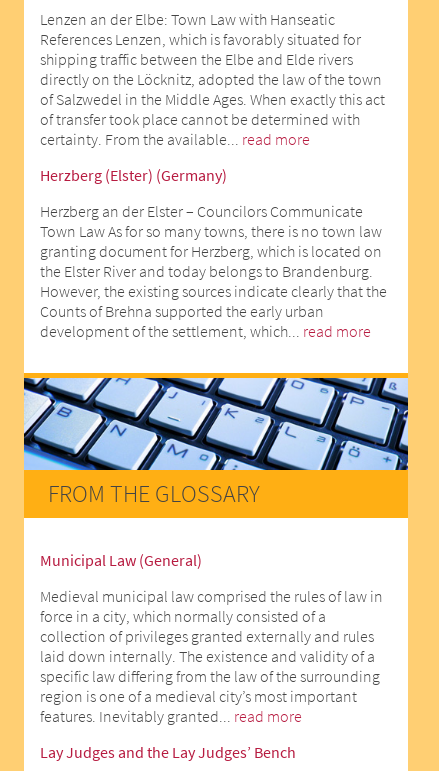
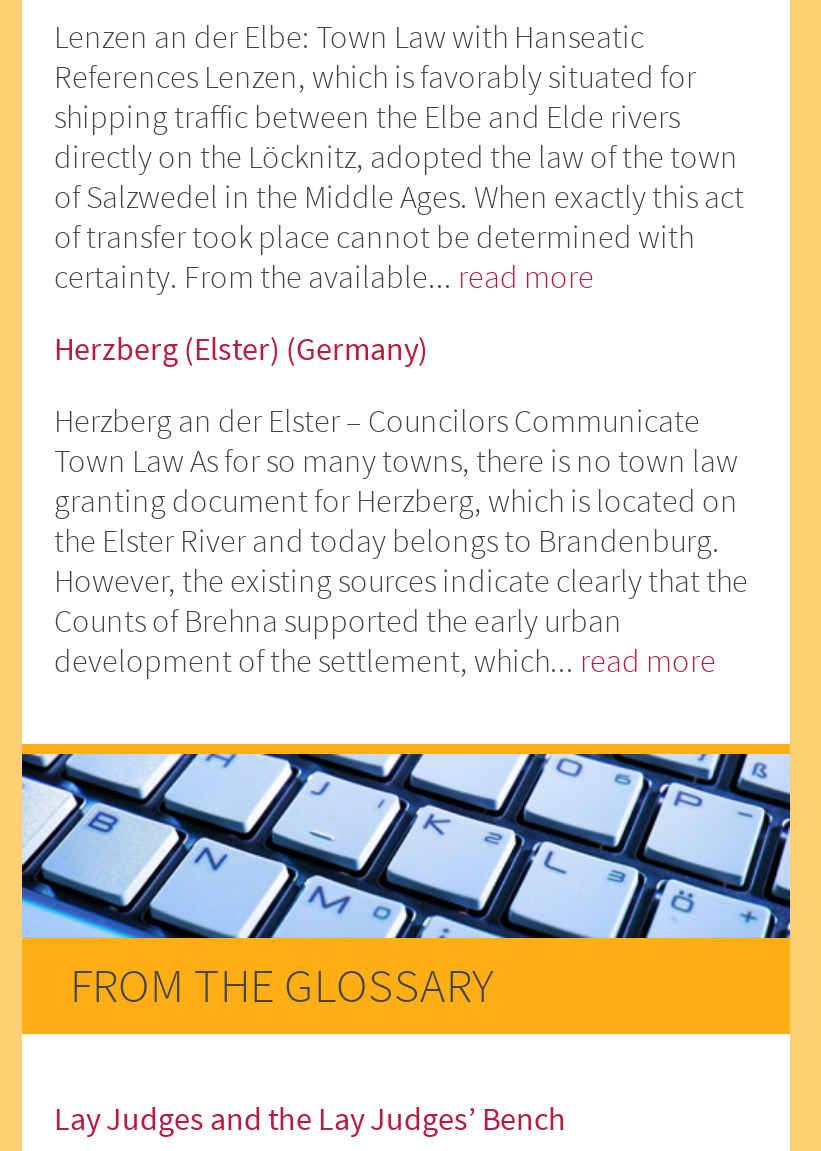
- Municipal Law (General)
- Medieval municipal law comprised the rules of law in
- force in a city, which normally consisted of a
- collection of privileges granted externally and rules
- laid down internally. The existence and validity of a
- specific law differing from the law of the surrounding
- region is one of a medieval city’s most important
- features. Inevitably granted... read more
